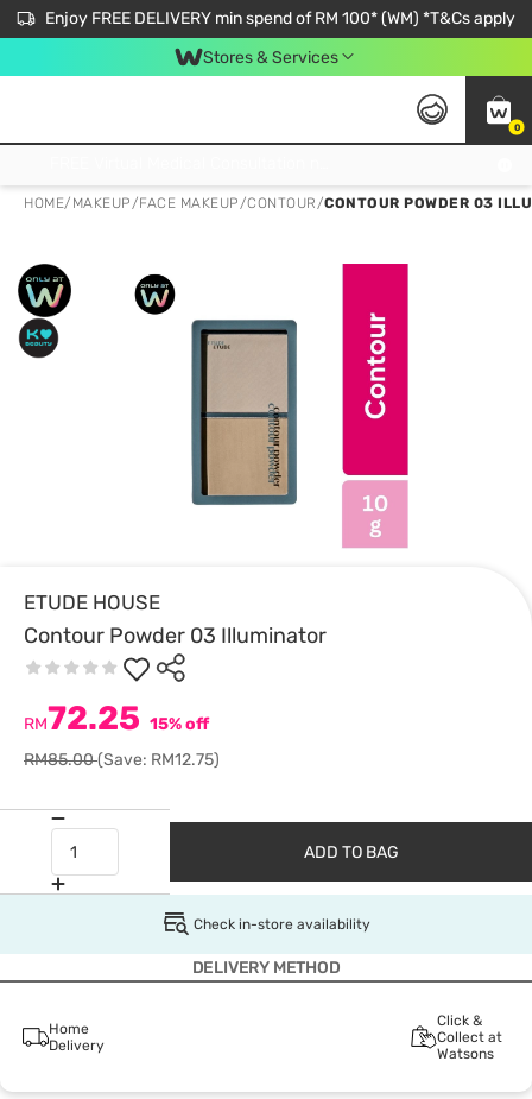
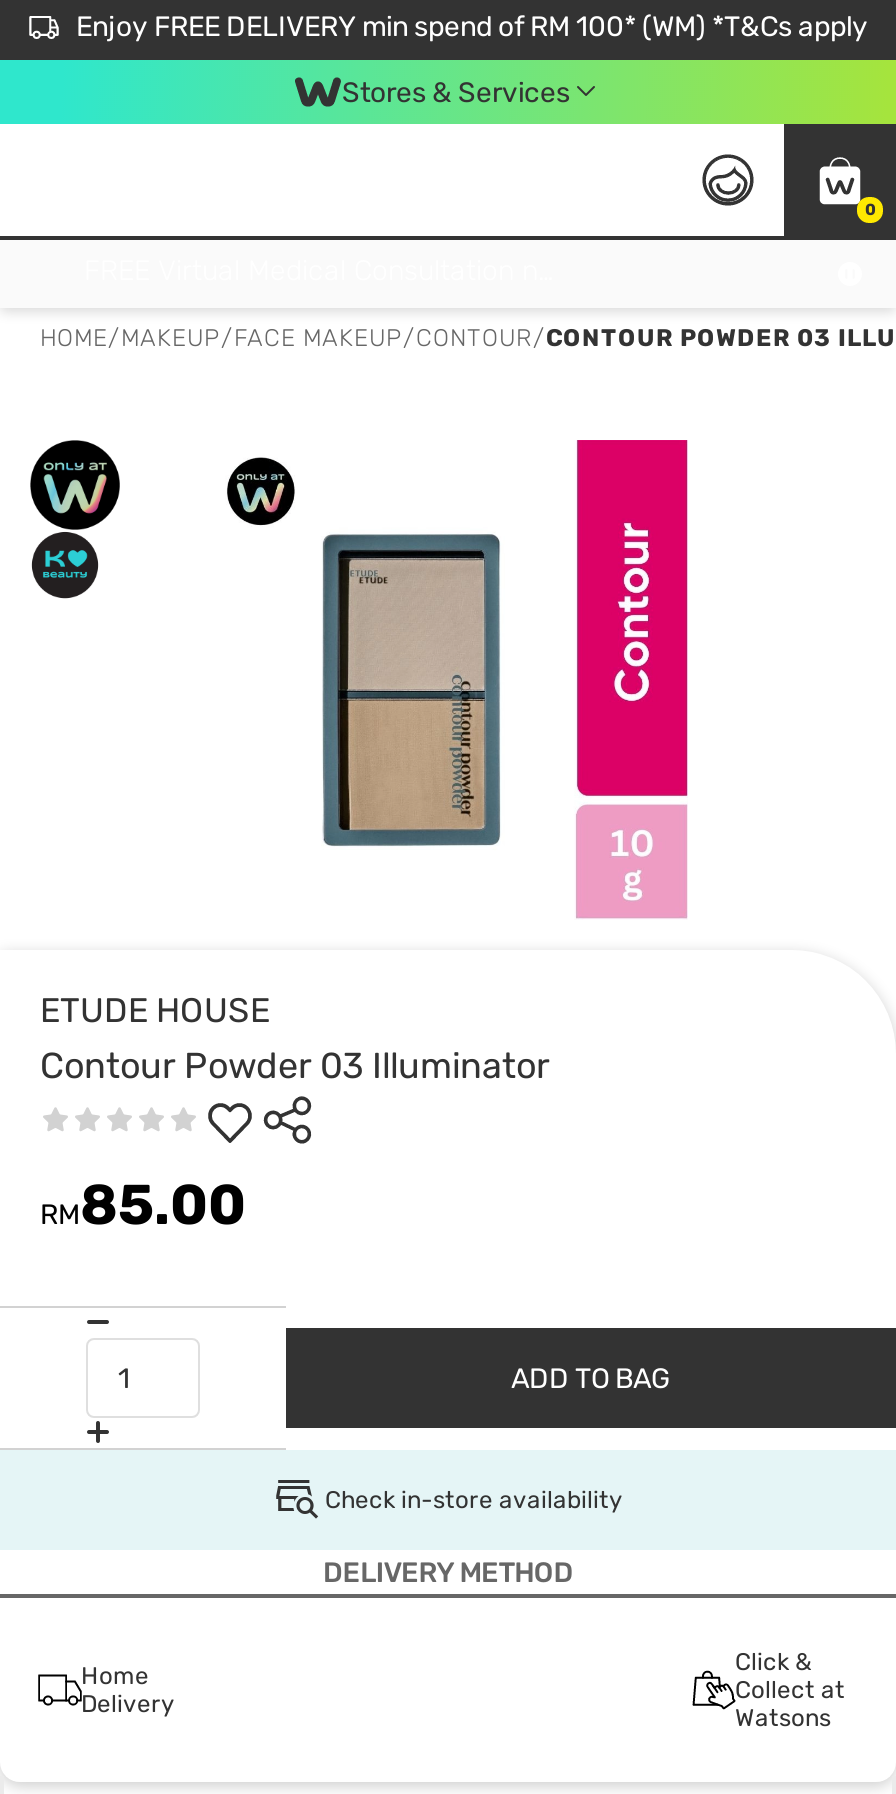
- RM72.25 15% off
- RM85.00(Save: RM12.75)
+ RM85.00
